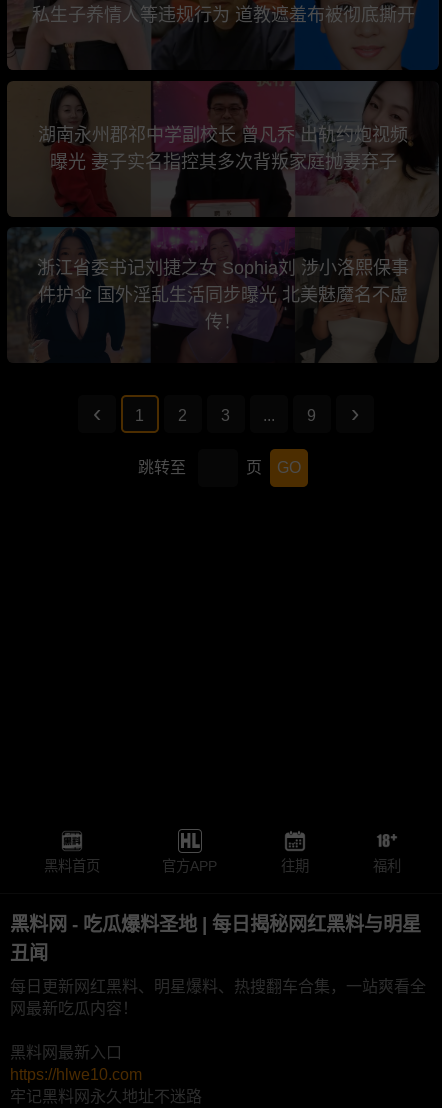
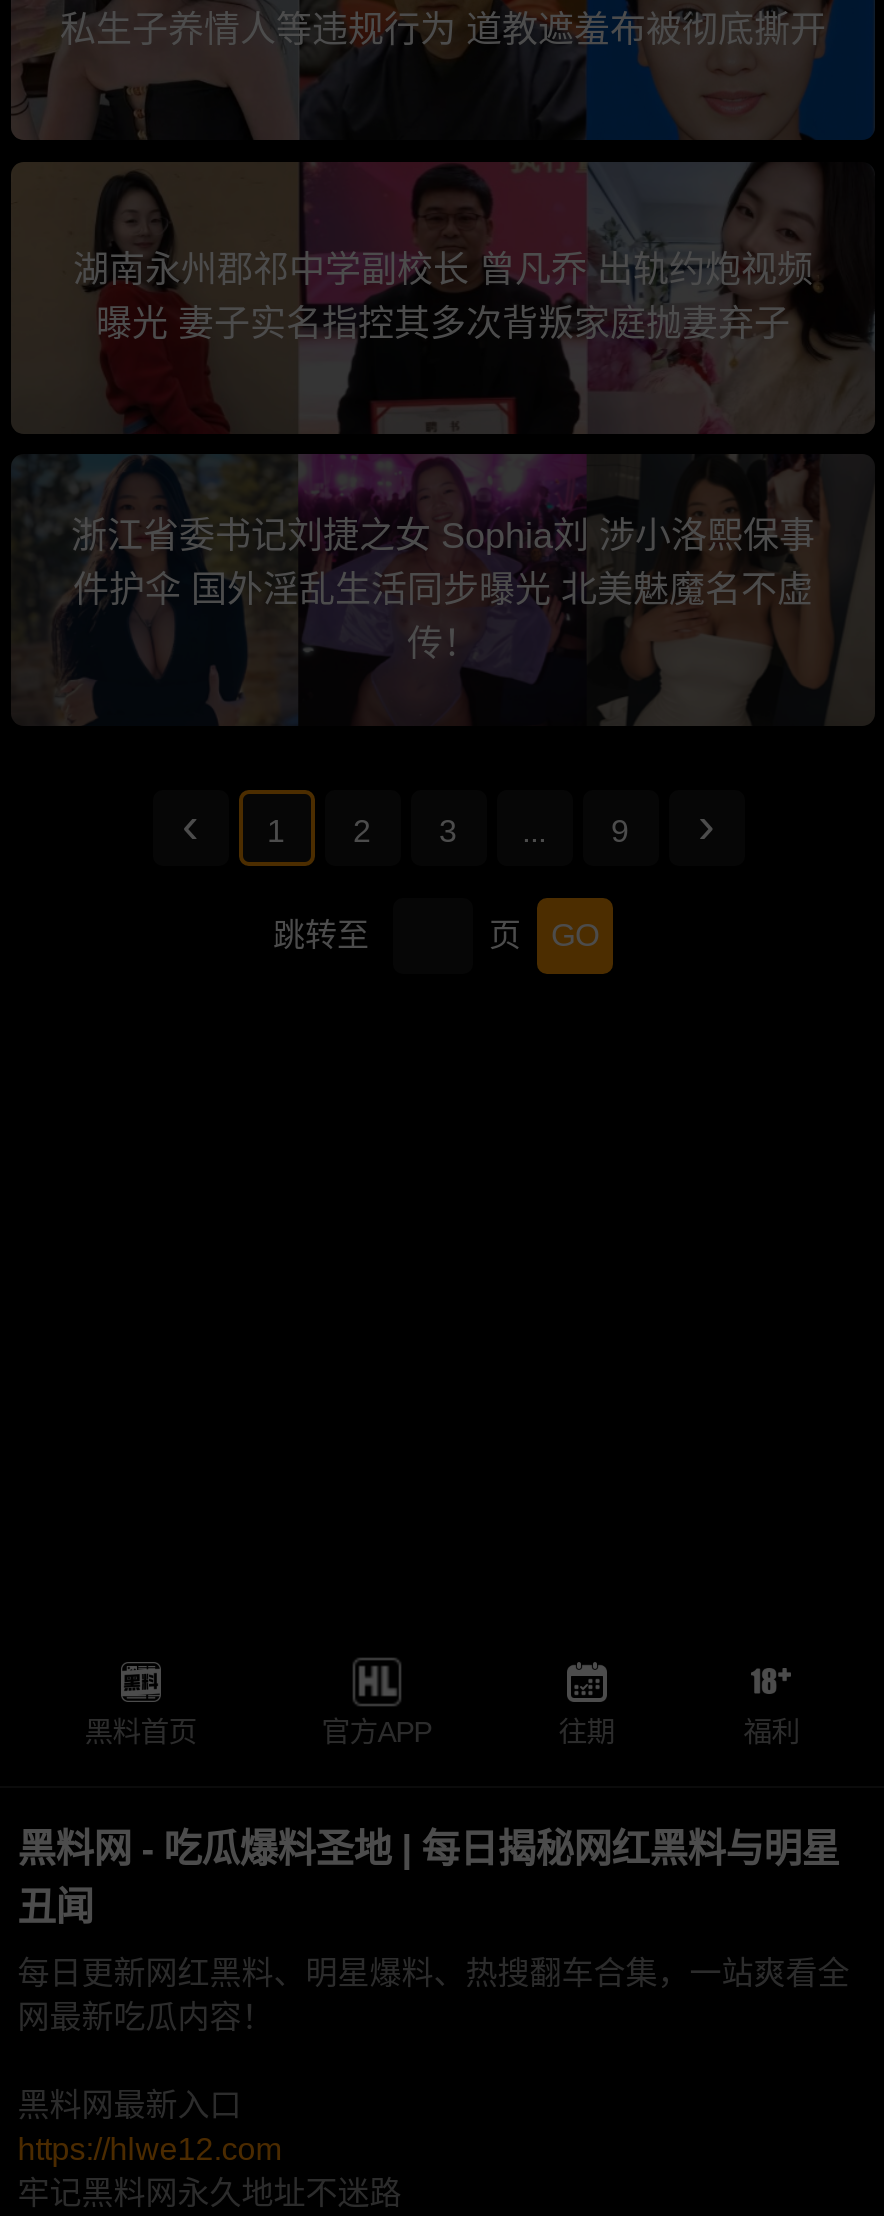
- https://hlwe10.com
+ https://hlwe12.com
